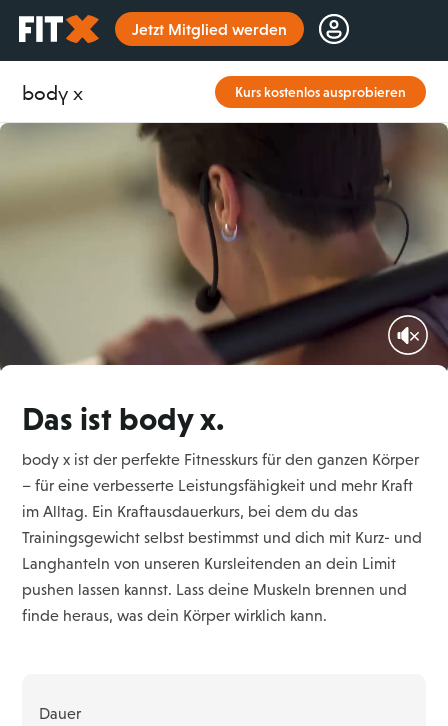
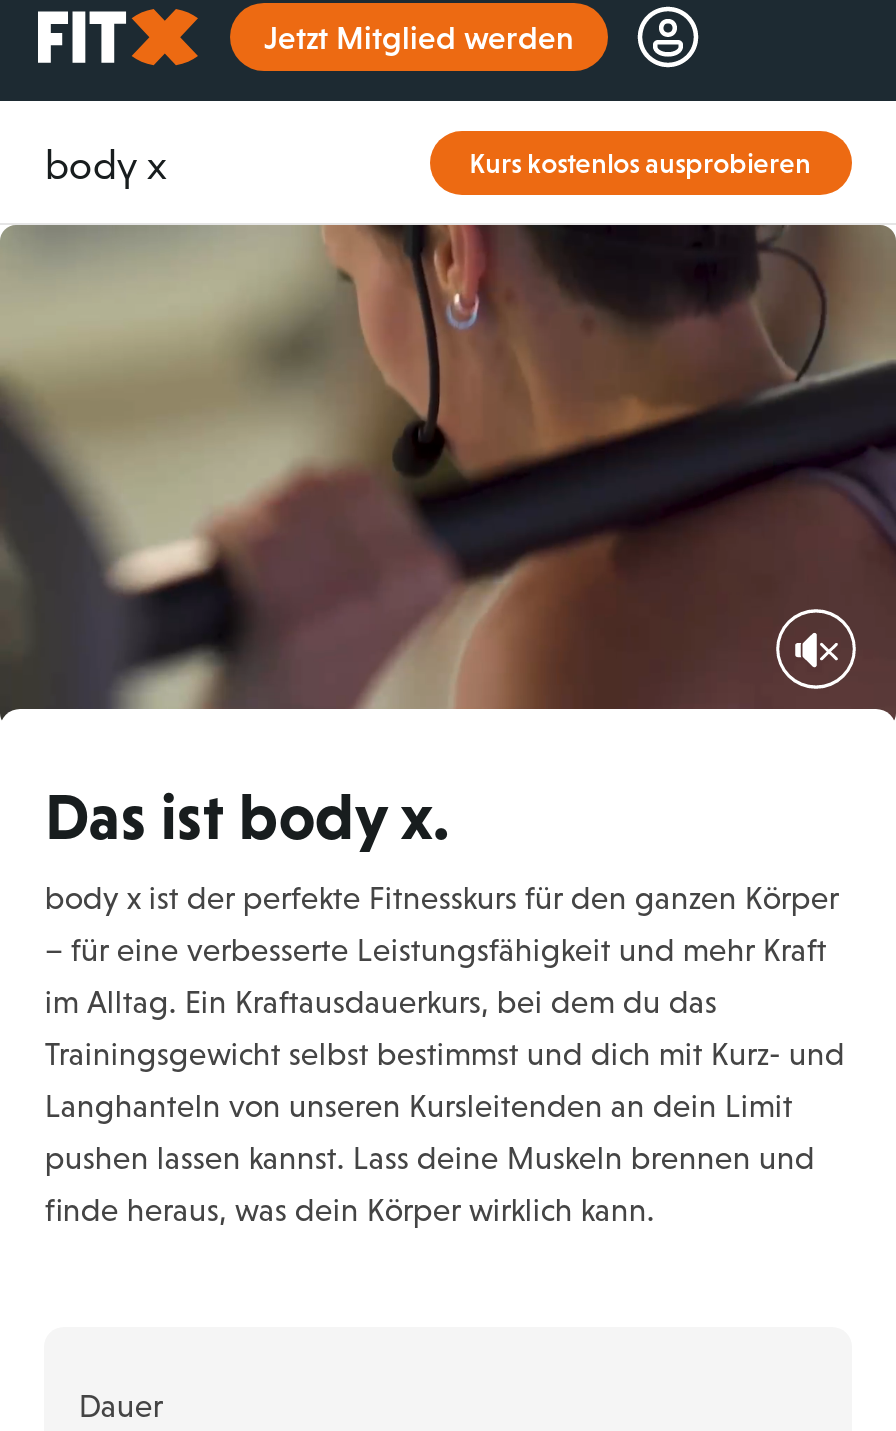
- [image]
+ [image]
